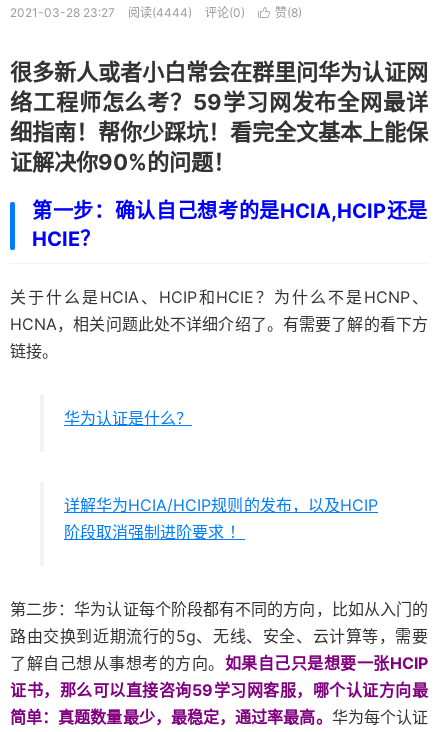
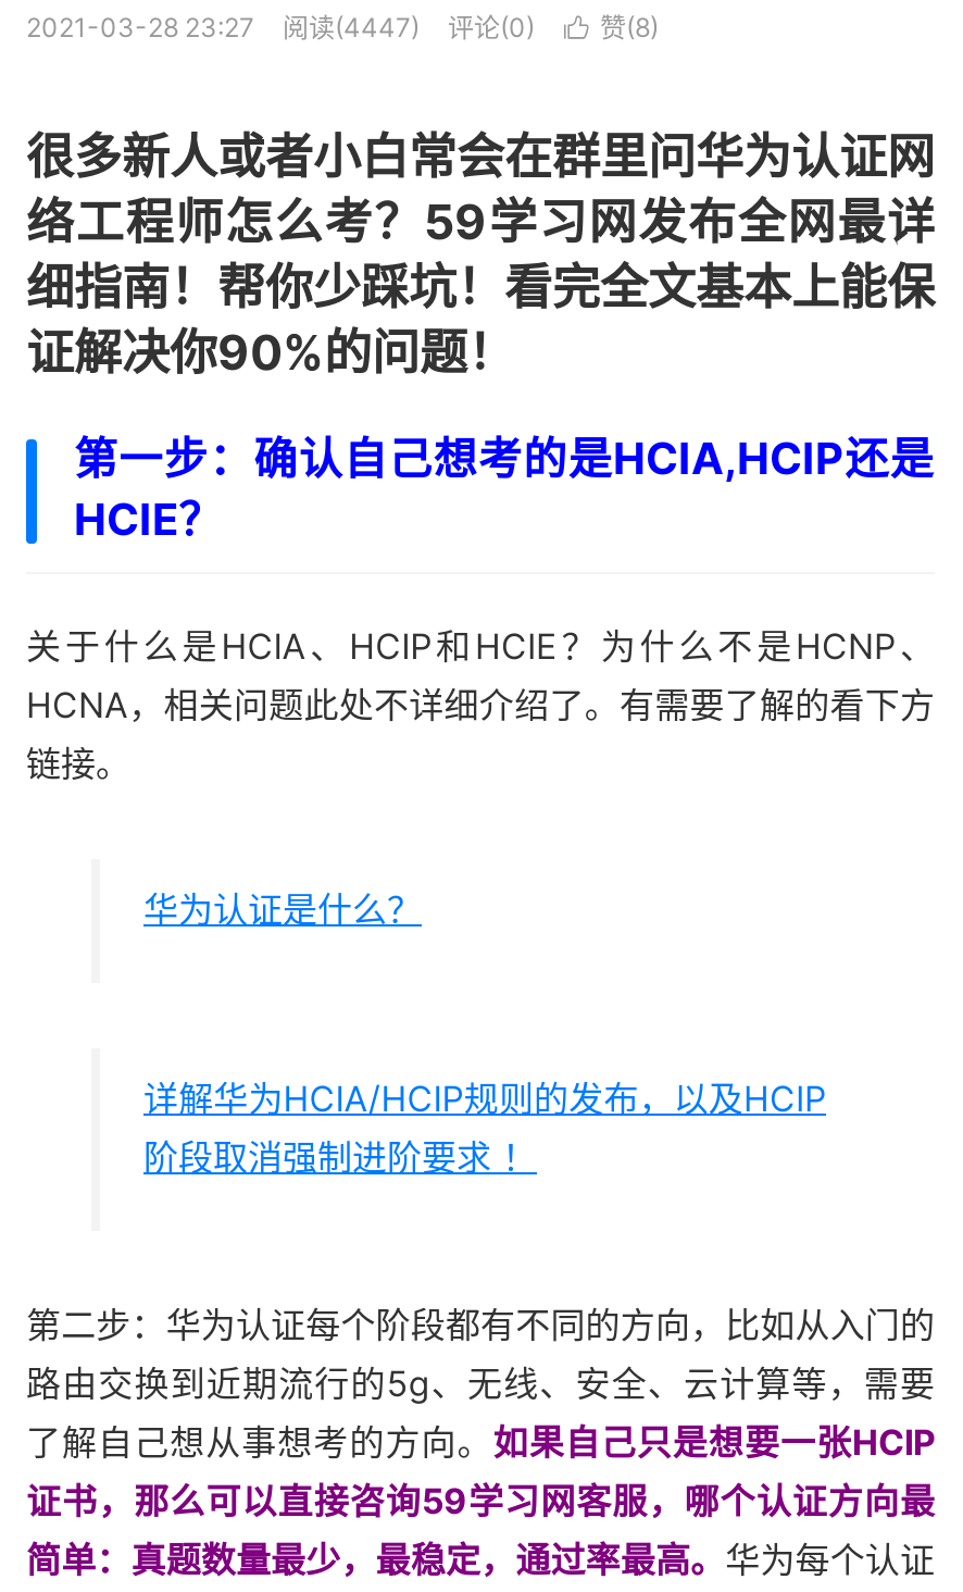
- 阅读(4444)
+ 阅读(4447)
